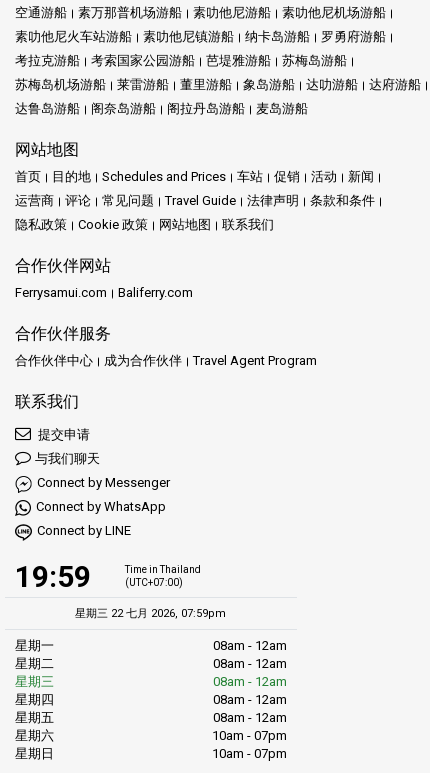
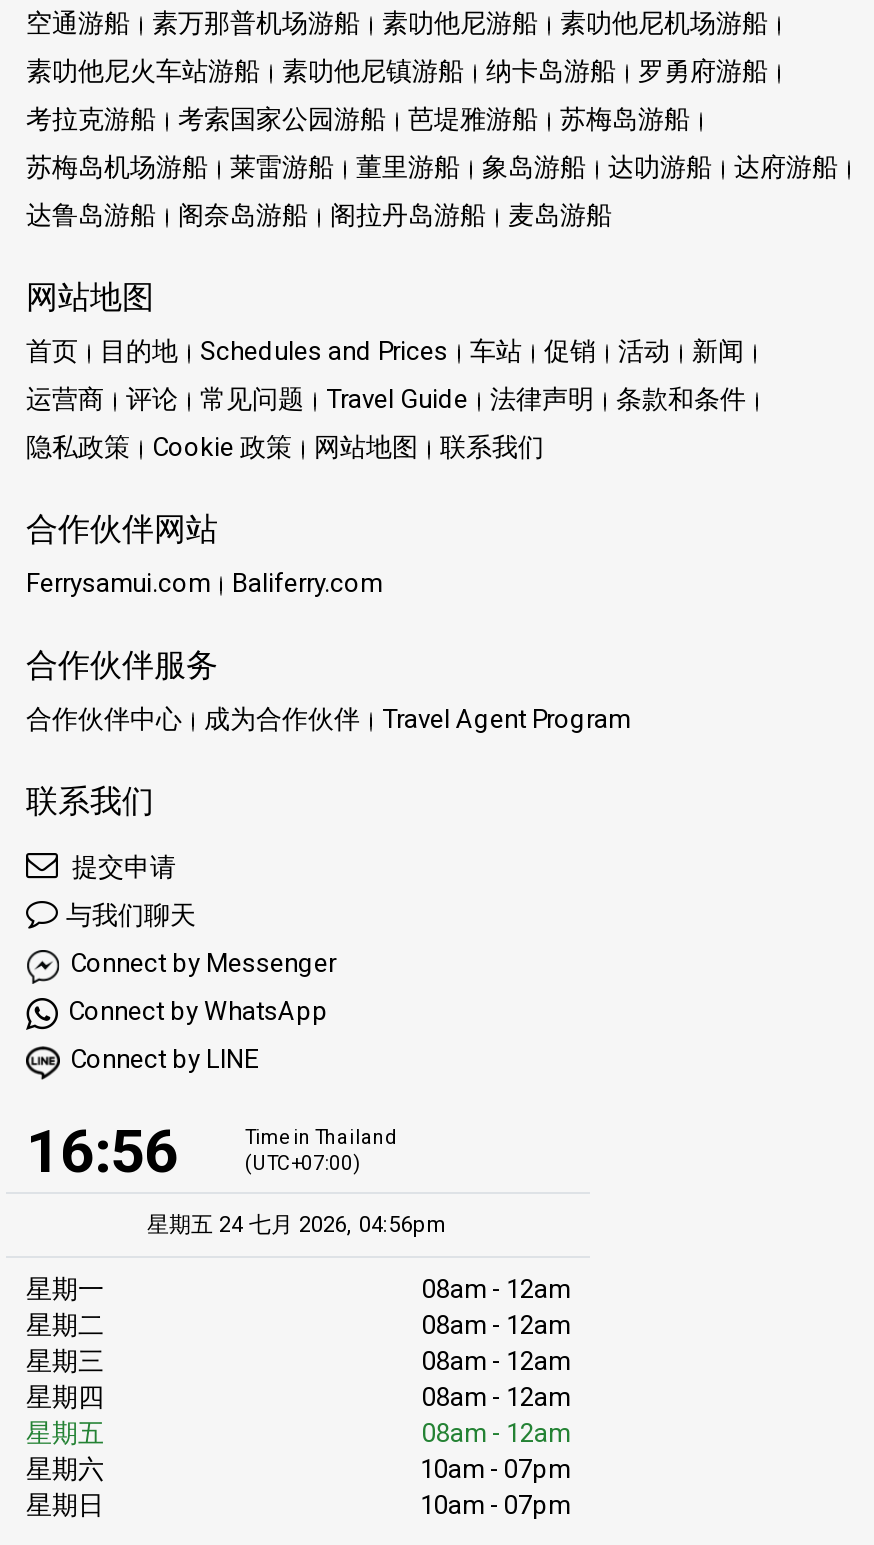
- 19:59
+ 16:56

- 星期三 22 七月 2026, 07:59pm
+ 星期五 24 七月 2026, 04:56pm
